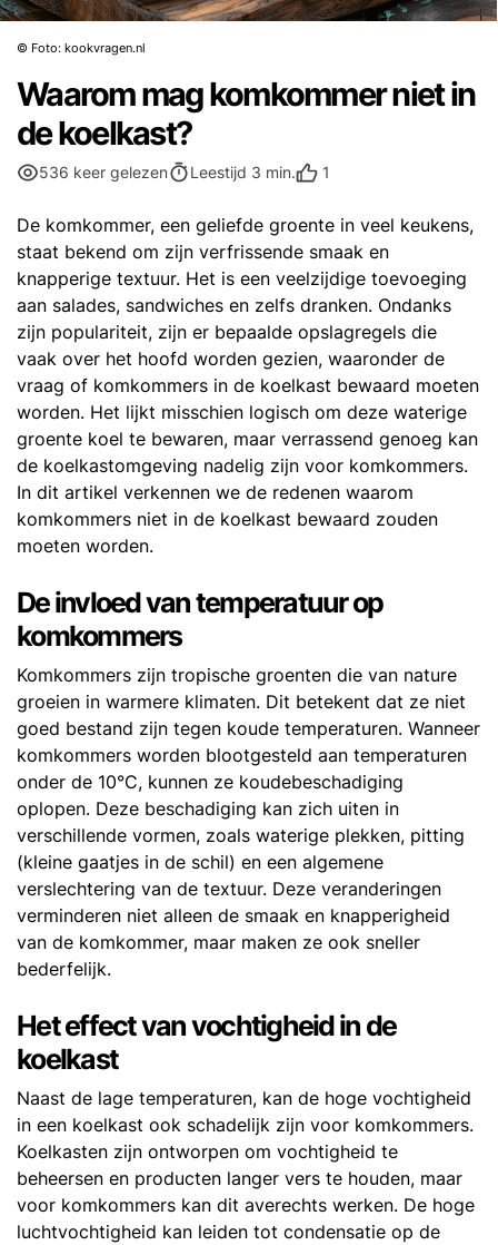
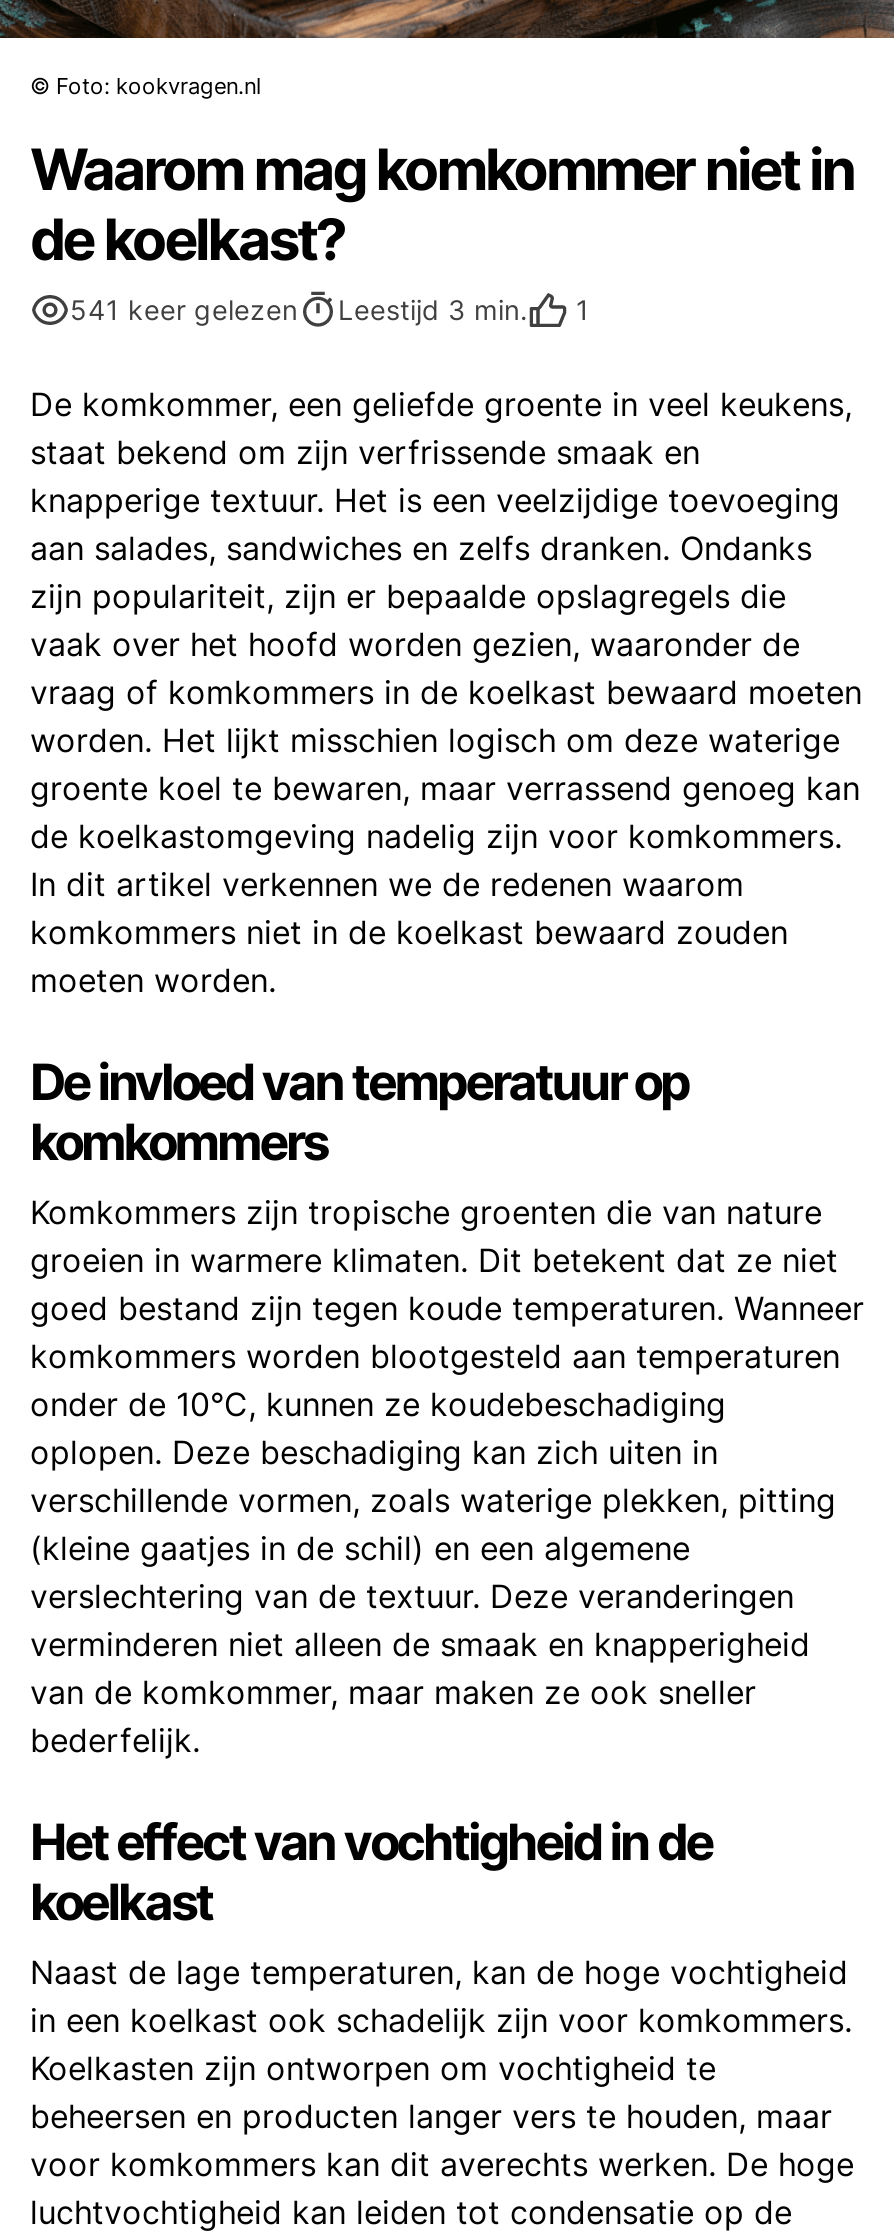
- 536 keer gelezen Leestijd 3 min. 1
+ 541 keer gelezen Leestijd 3 min. 1
